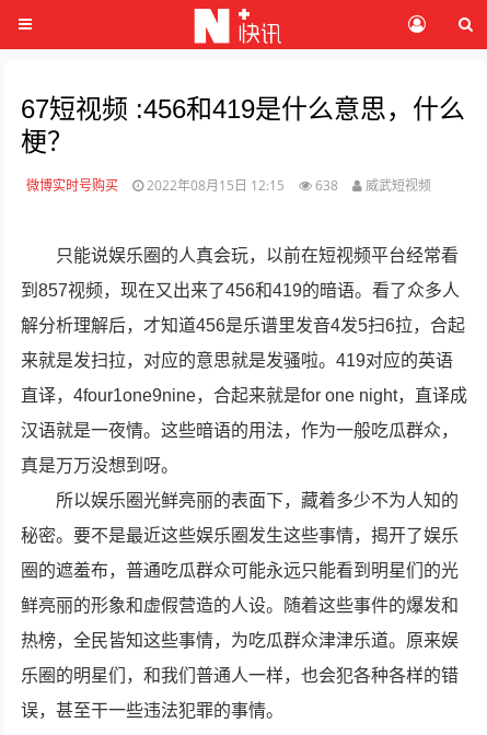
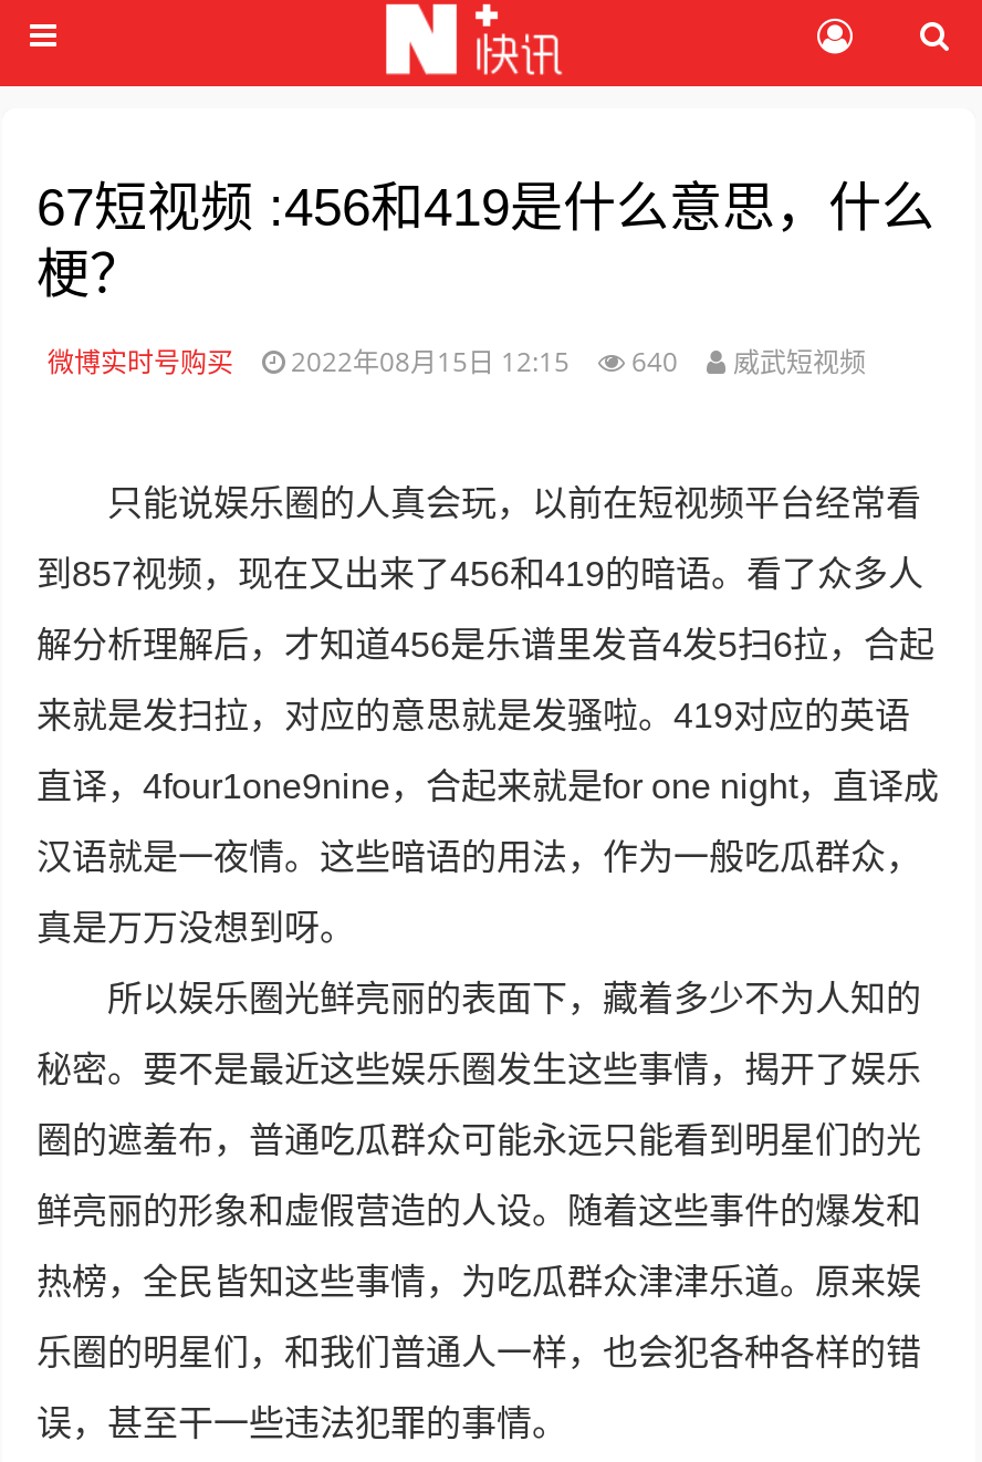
- 微博实时号购买 2022年08月15日 12:15 638 威武短视频
+ 微博实时号购买 2022年08月15日 12:15 640 威武短视频
